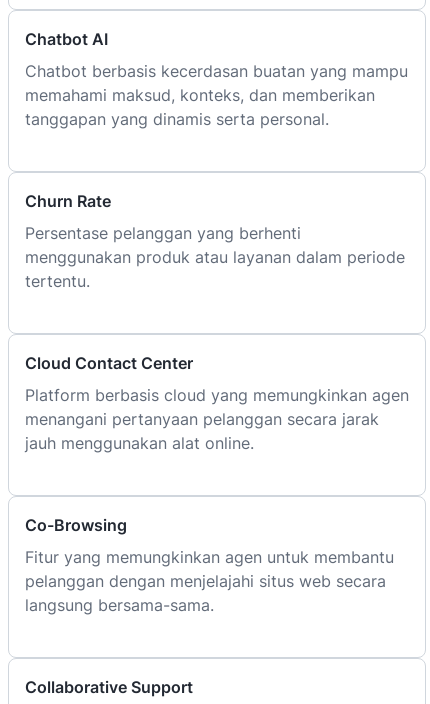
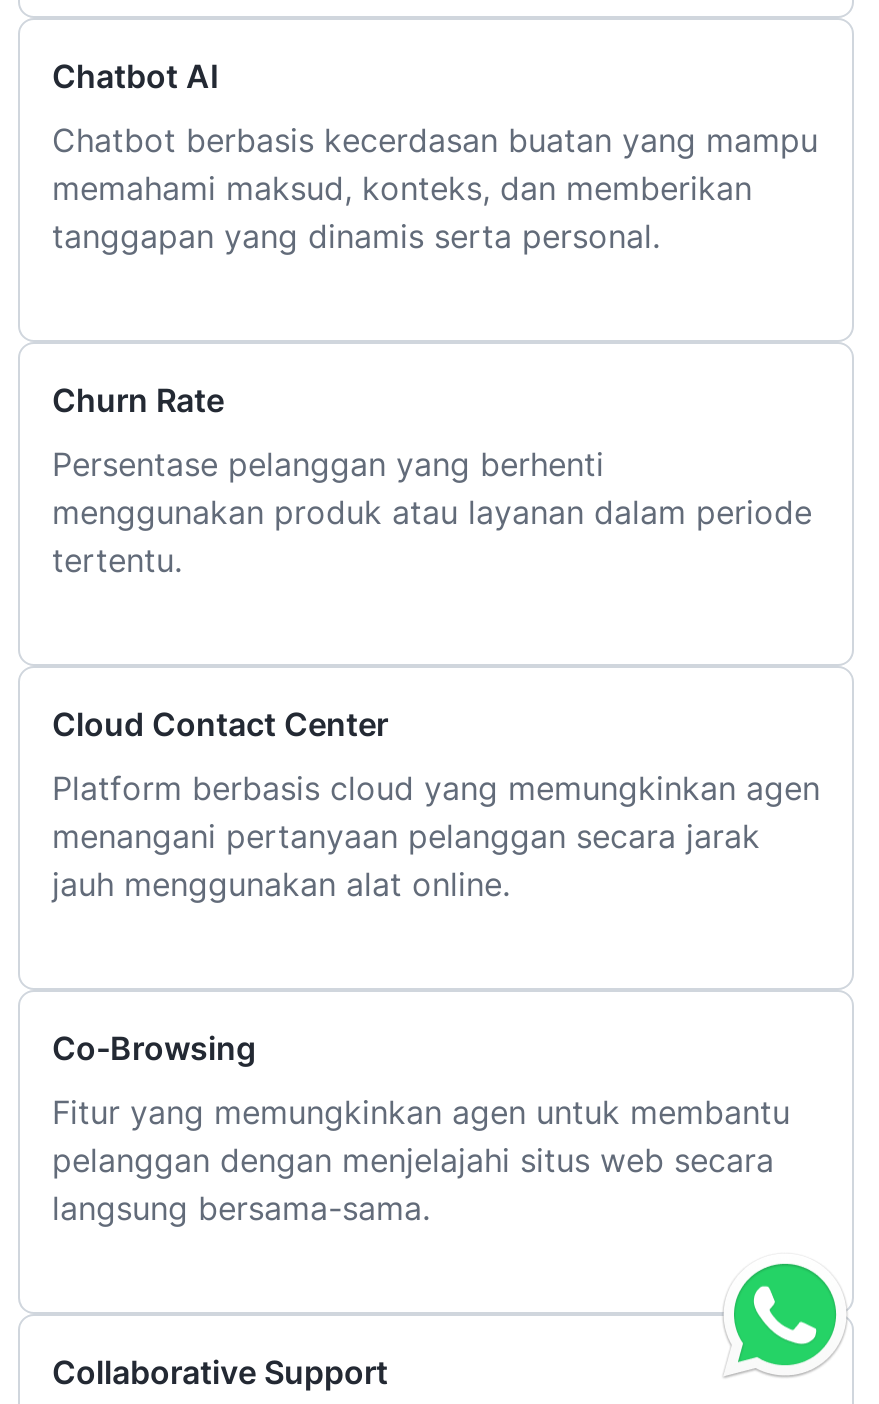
+ [image]
